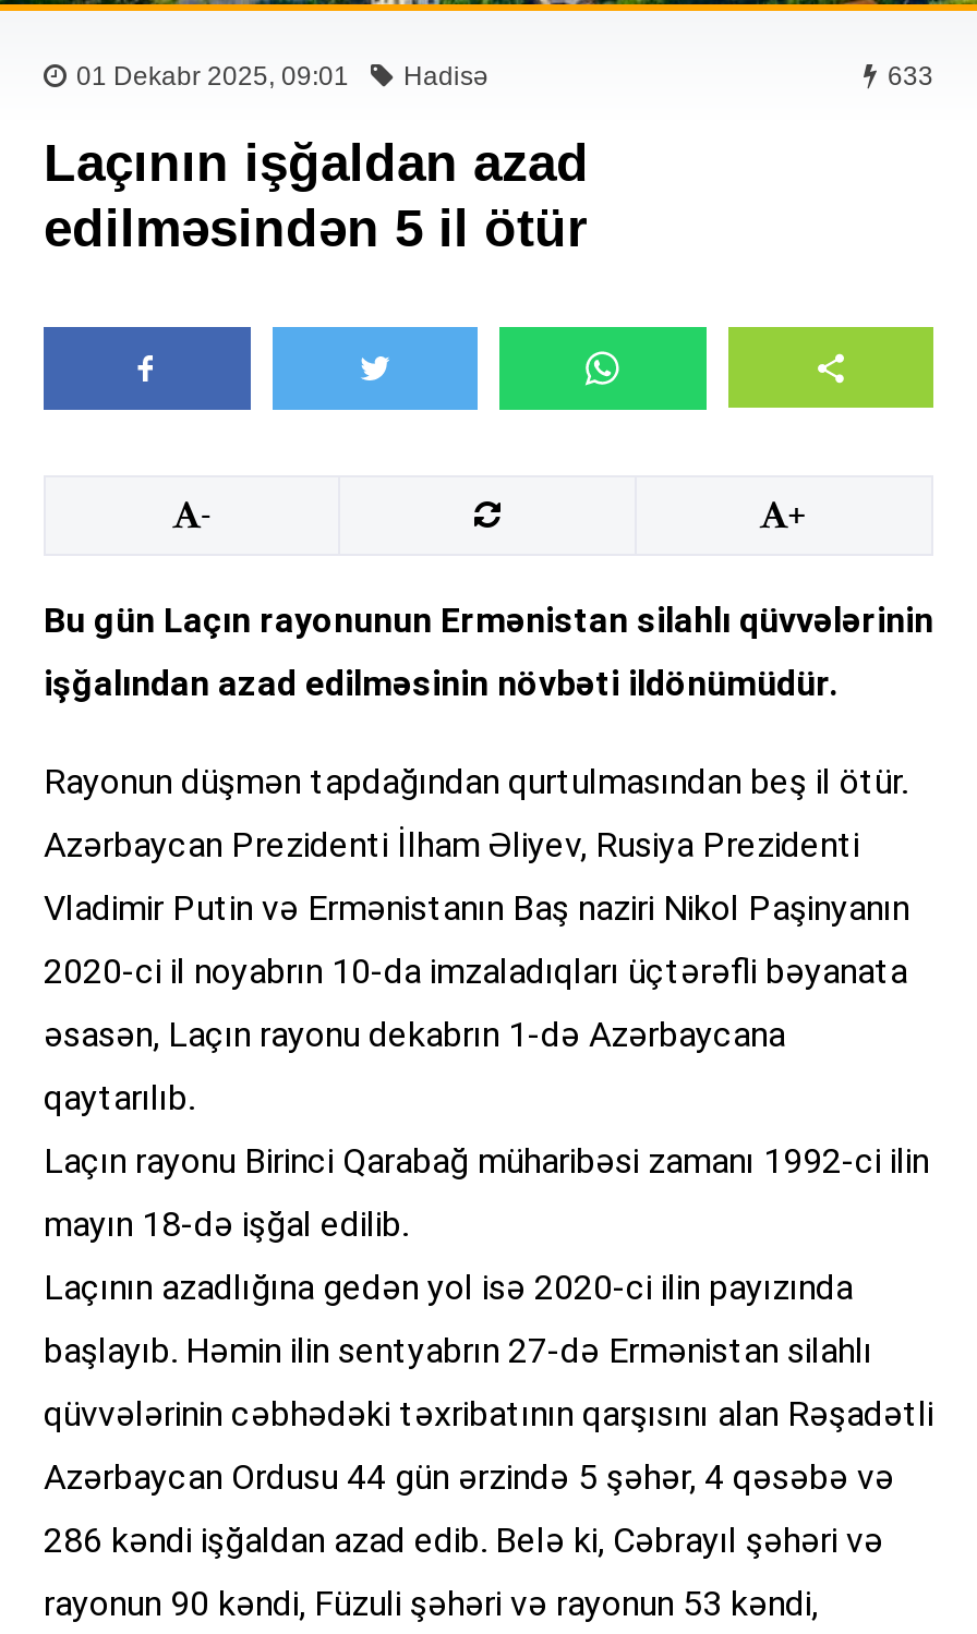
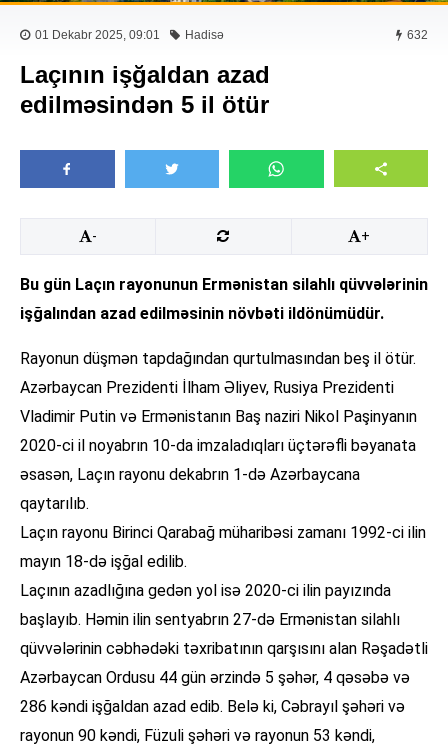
- 633
+ 632
